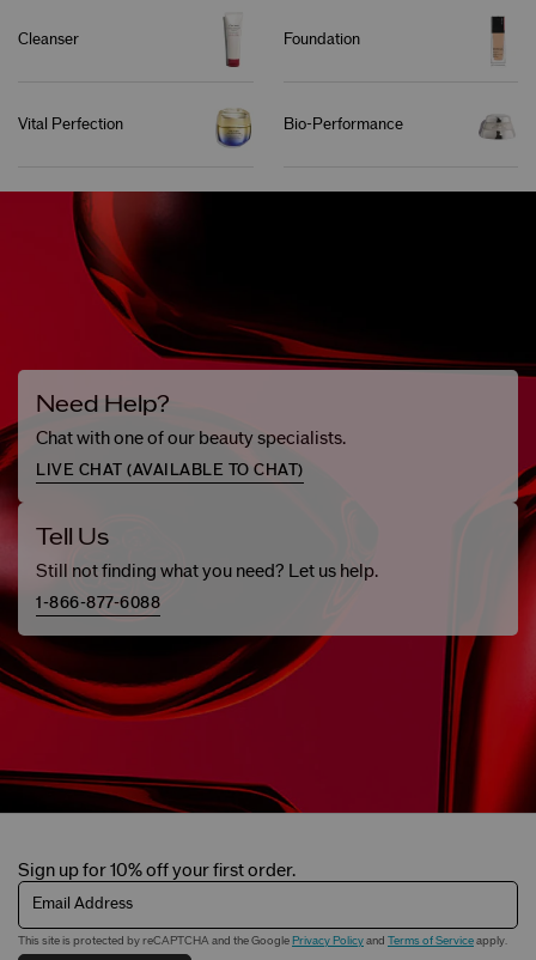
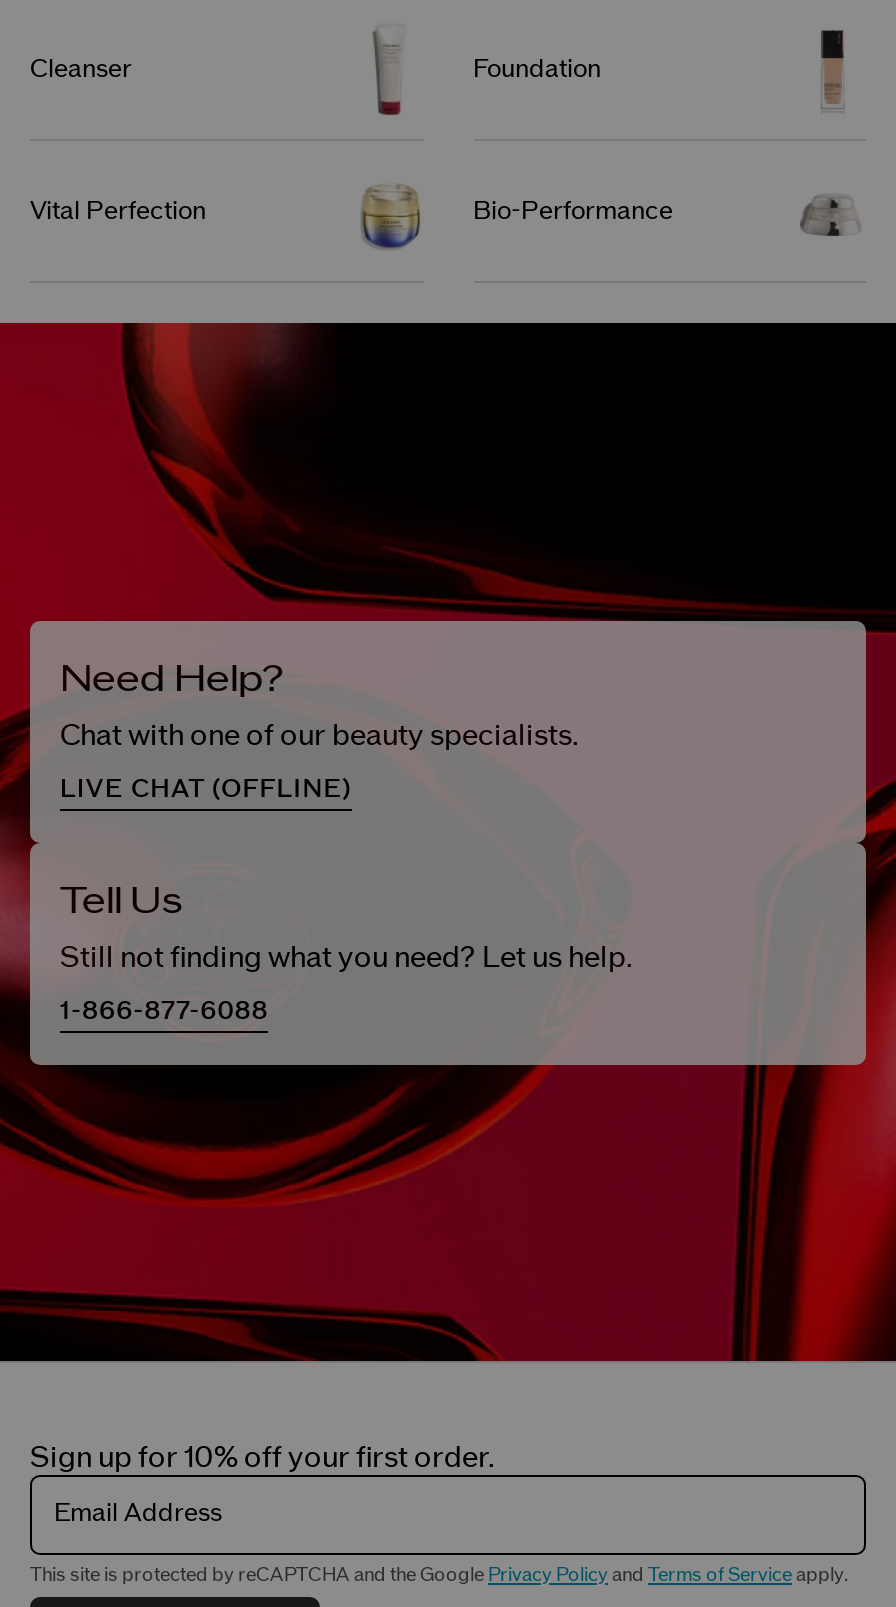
- LIVE CHAT (AVAILABLE TO CHAT)
+ LIVE CHAT (OFFLINE)
